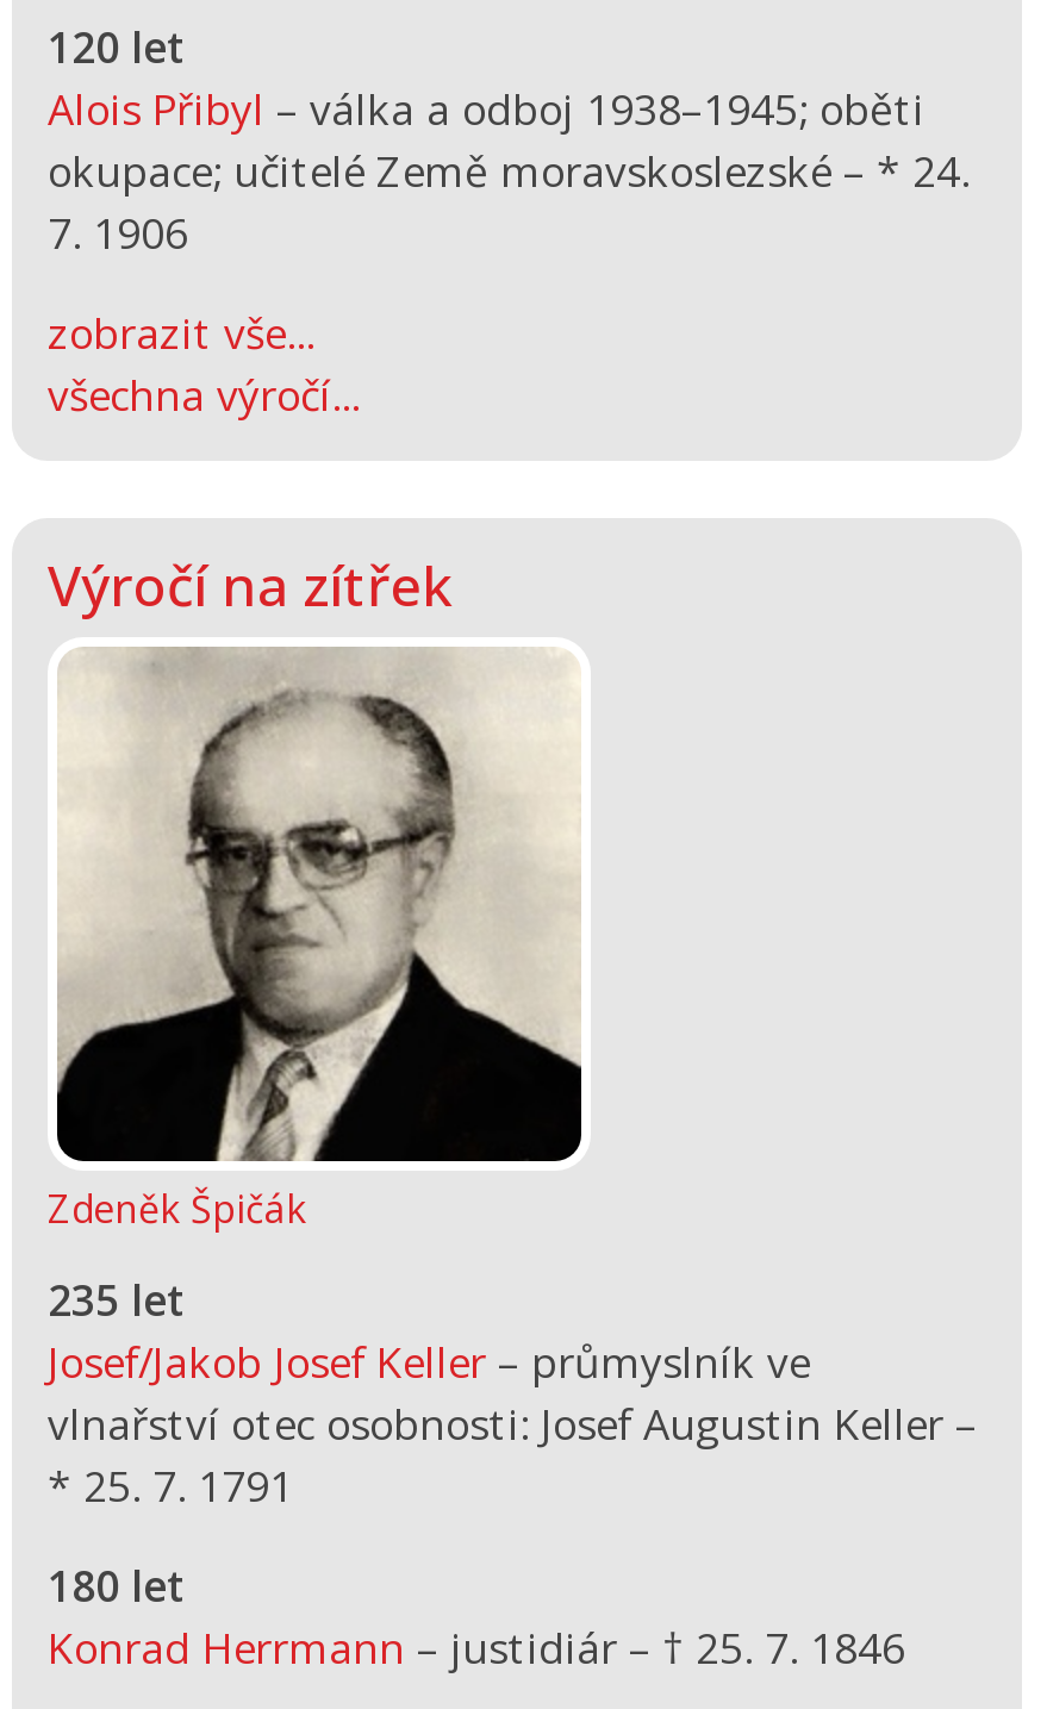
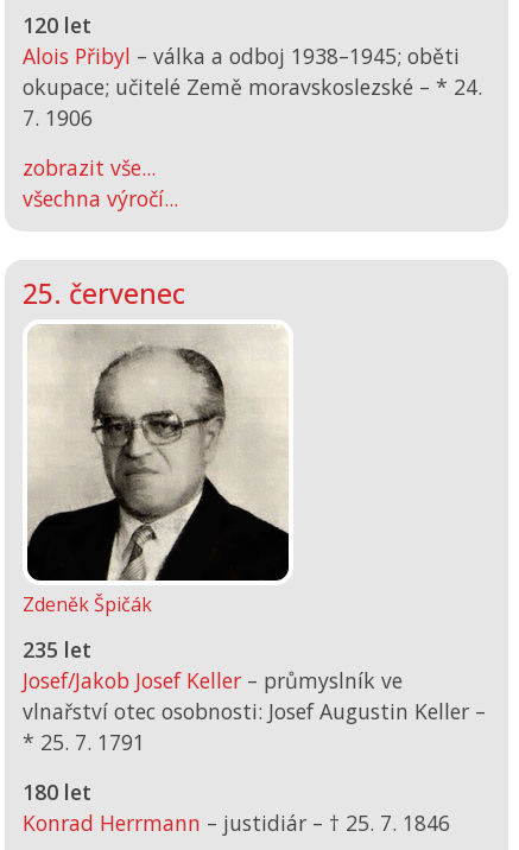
- Výročí na zítřek
+ 25. červenec
